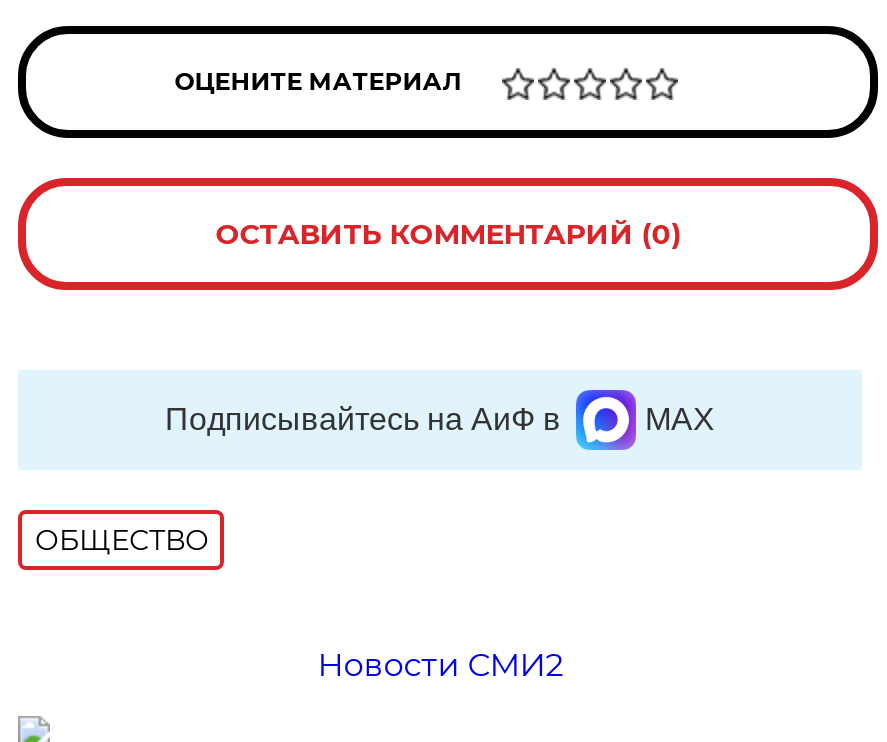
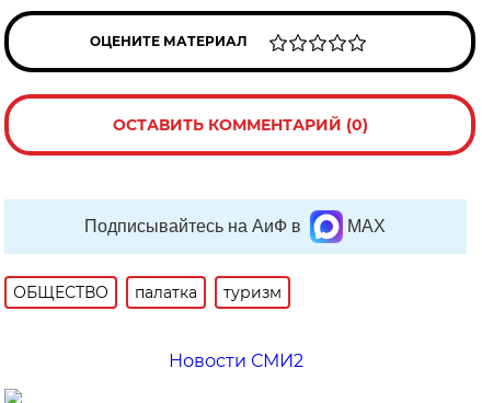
+ палатка
+ туризм
